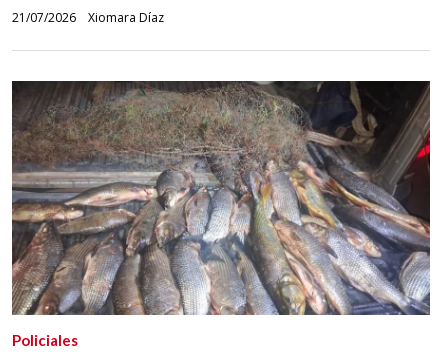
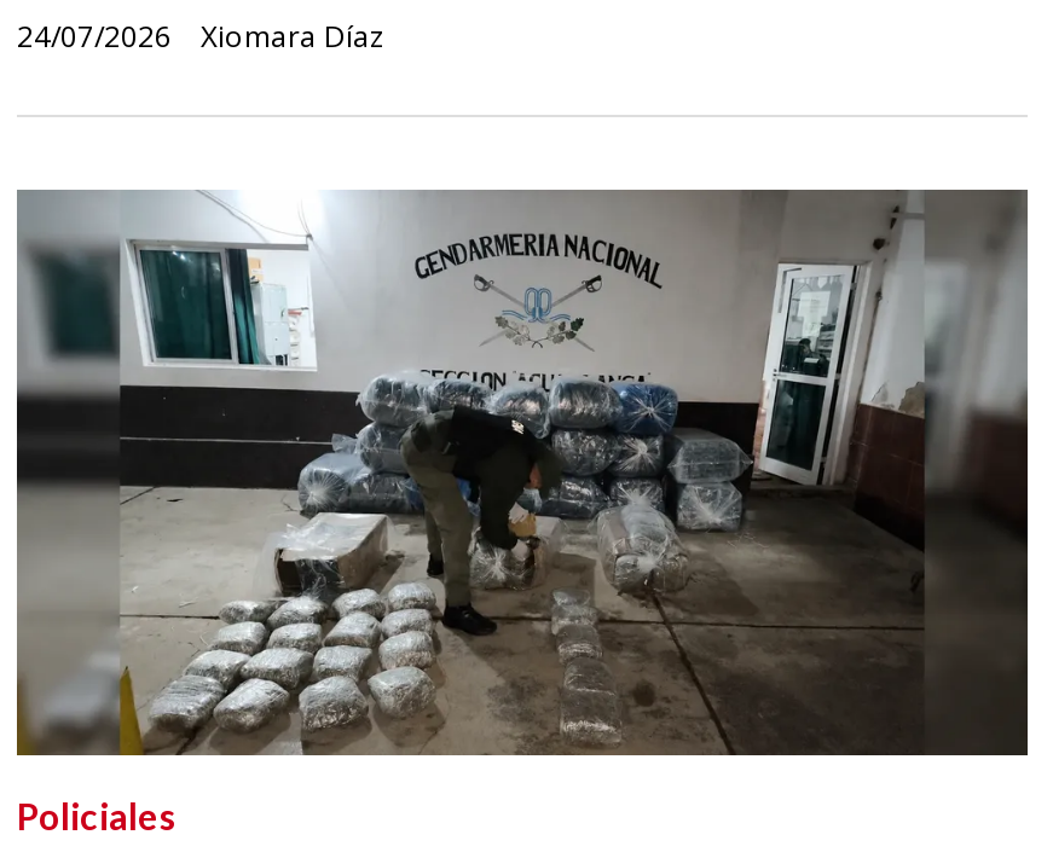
- 21/07/2026 Xiomara Díaz
+ 24/07/2026 Xiomara Díaz

- [image]
+ [image]
